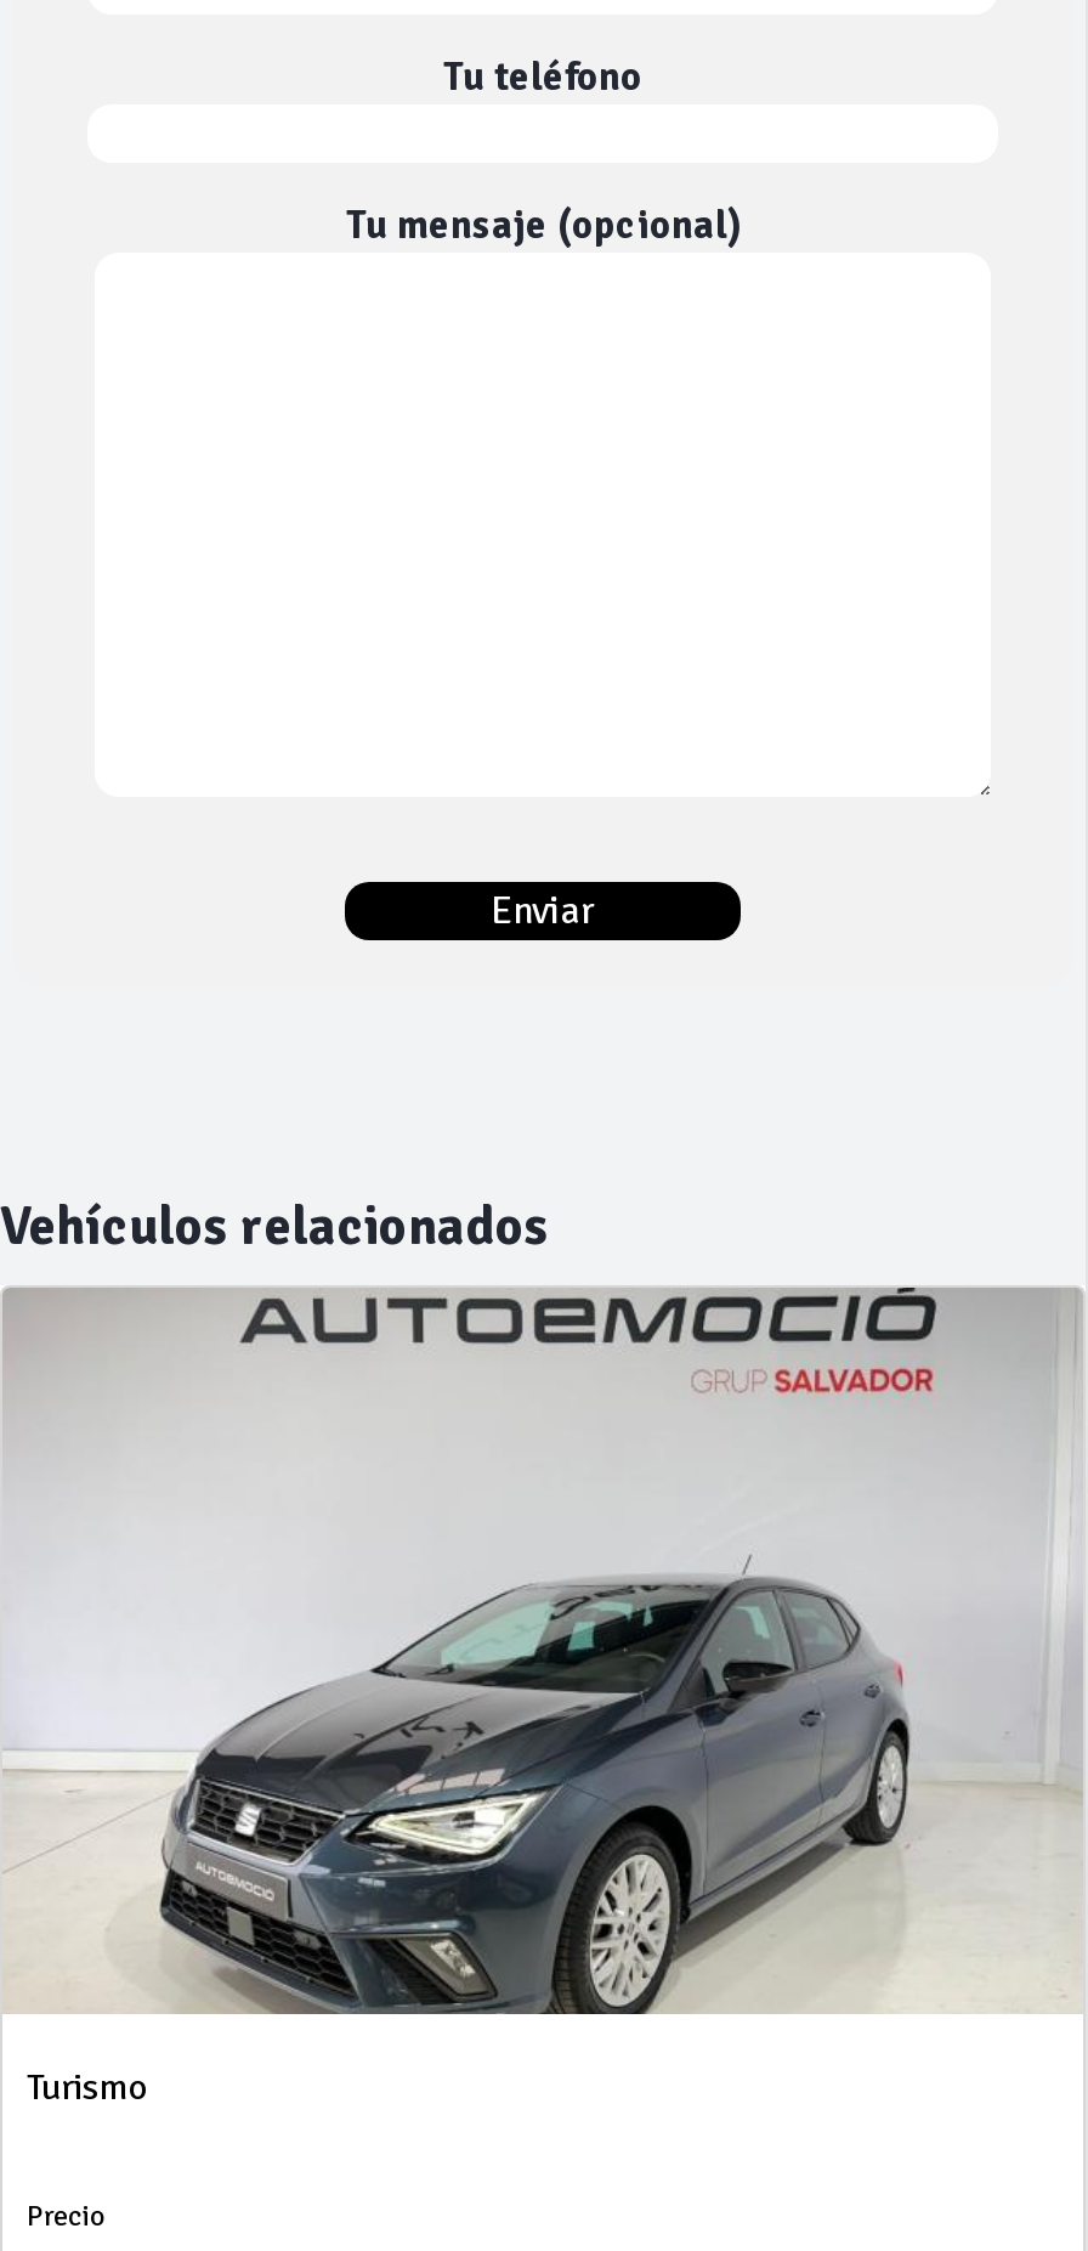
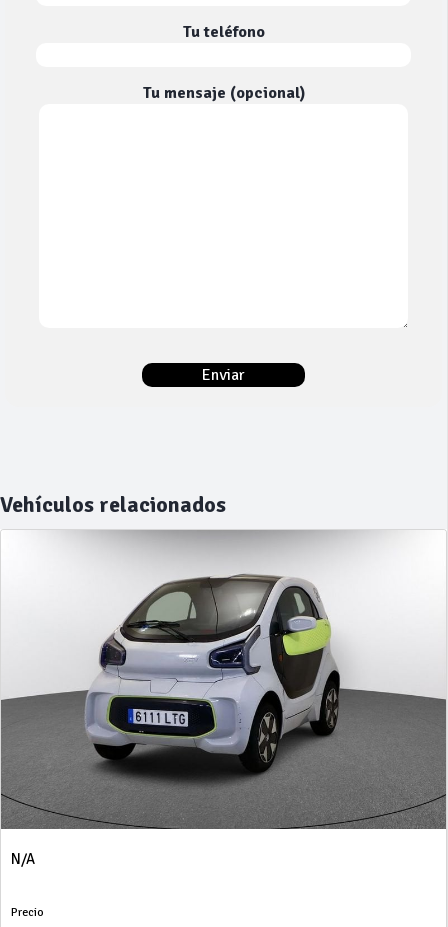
- [image]
- Turismo
+ [image]
+ N/A
